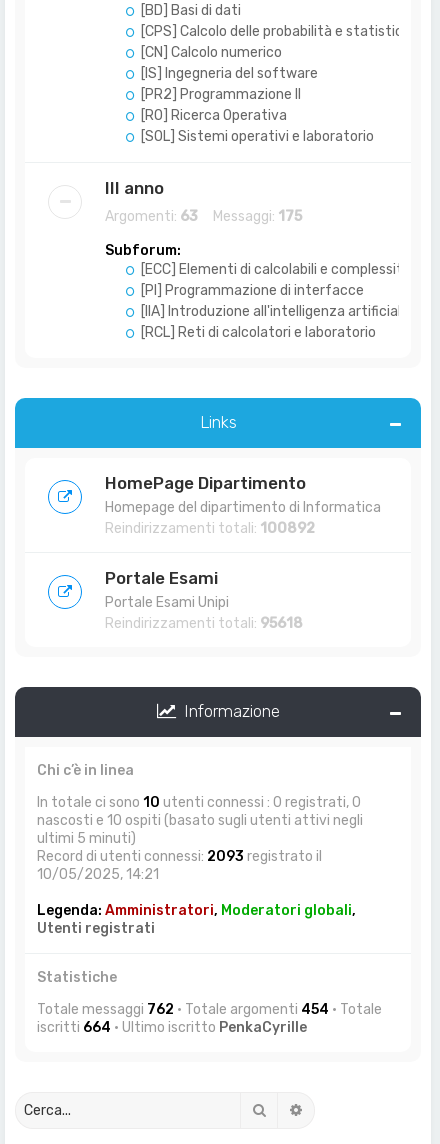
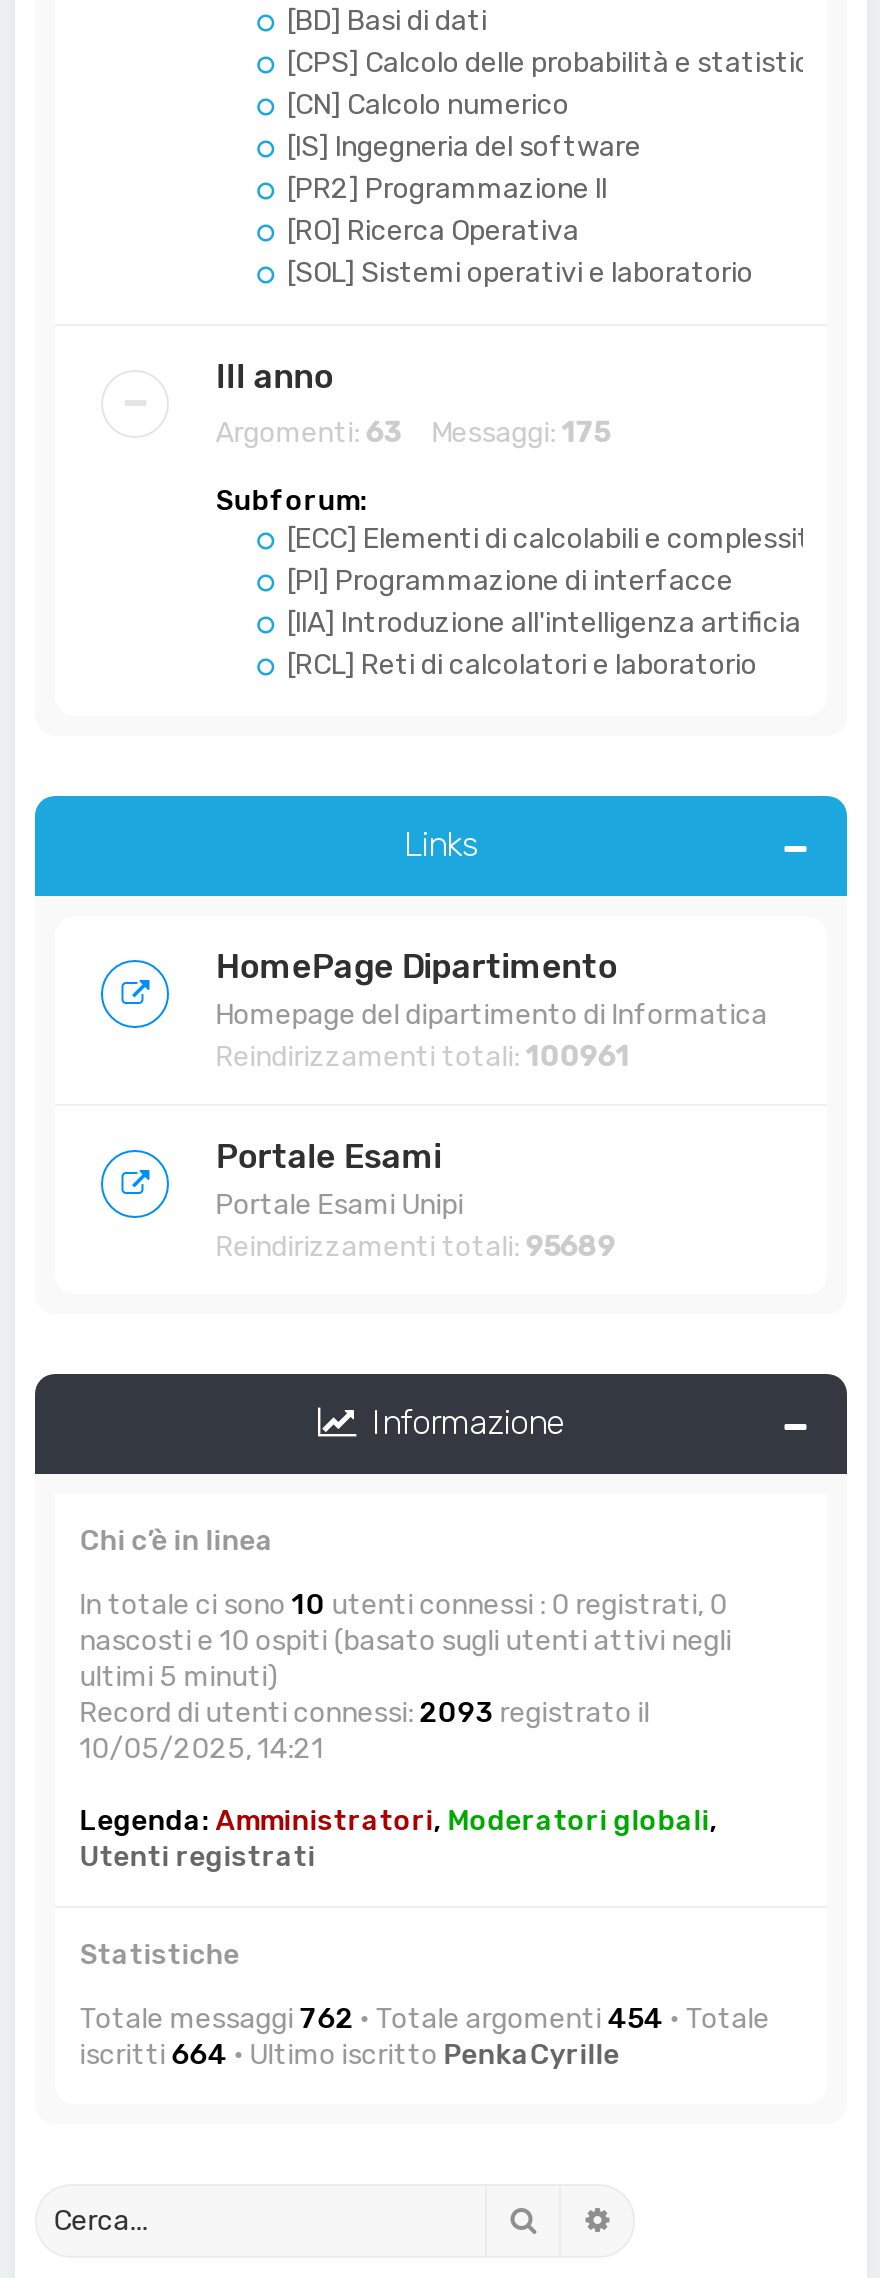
- Reindirizzamenti totali: 100892
+ Reindirizzamenti totali: 100961

- Reindirizzamenti totali: 95618
+ Reindirizzamenti totali: 95689
